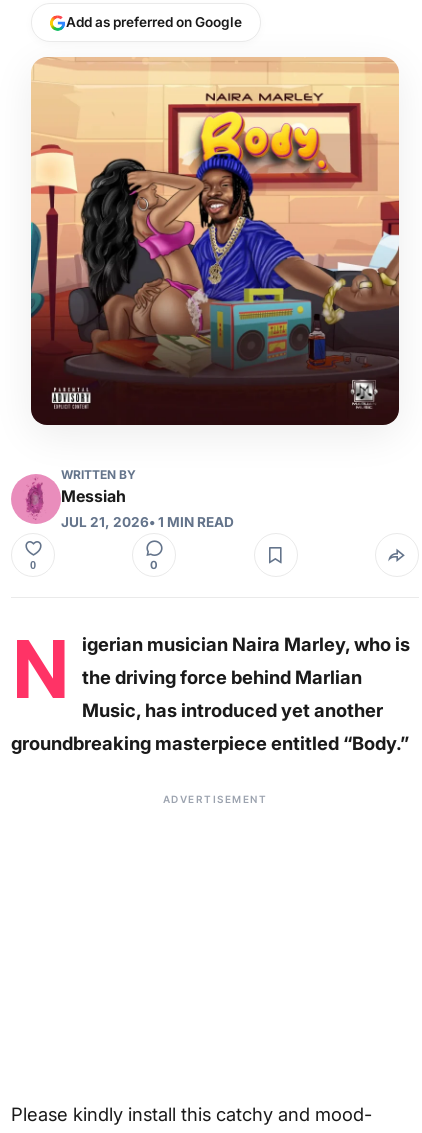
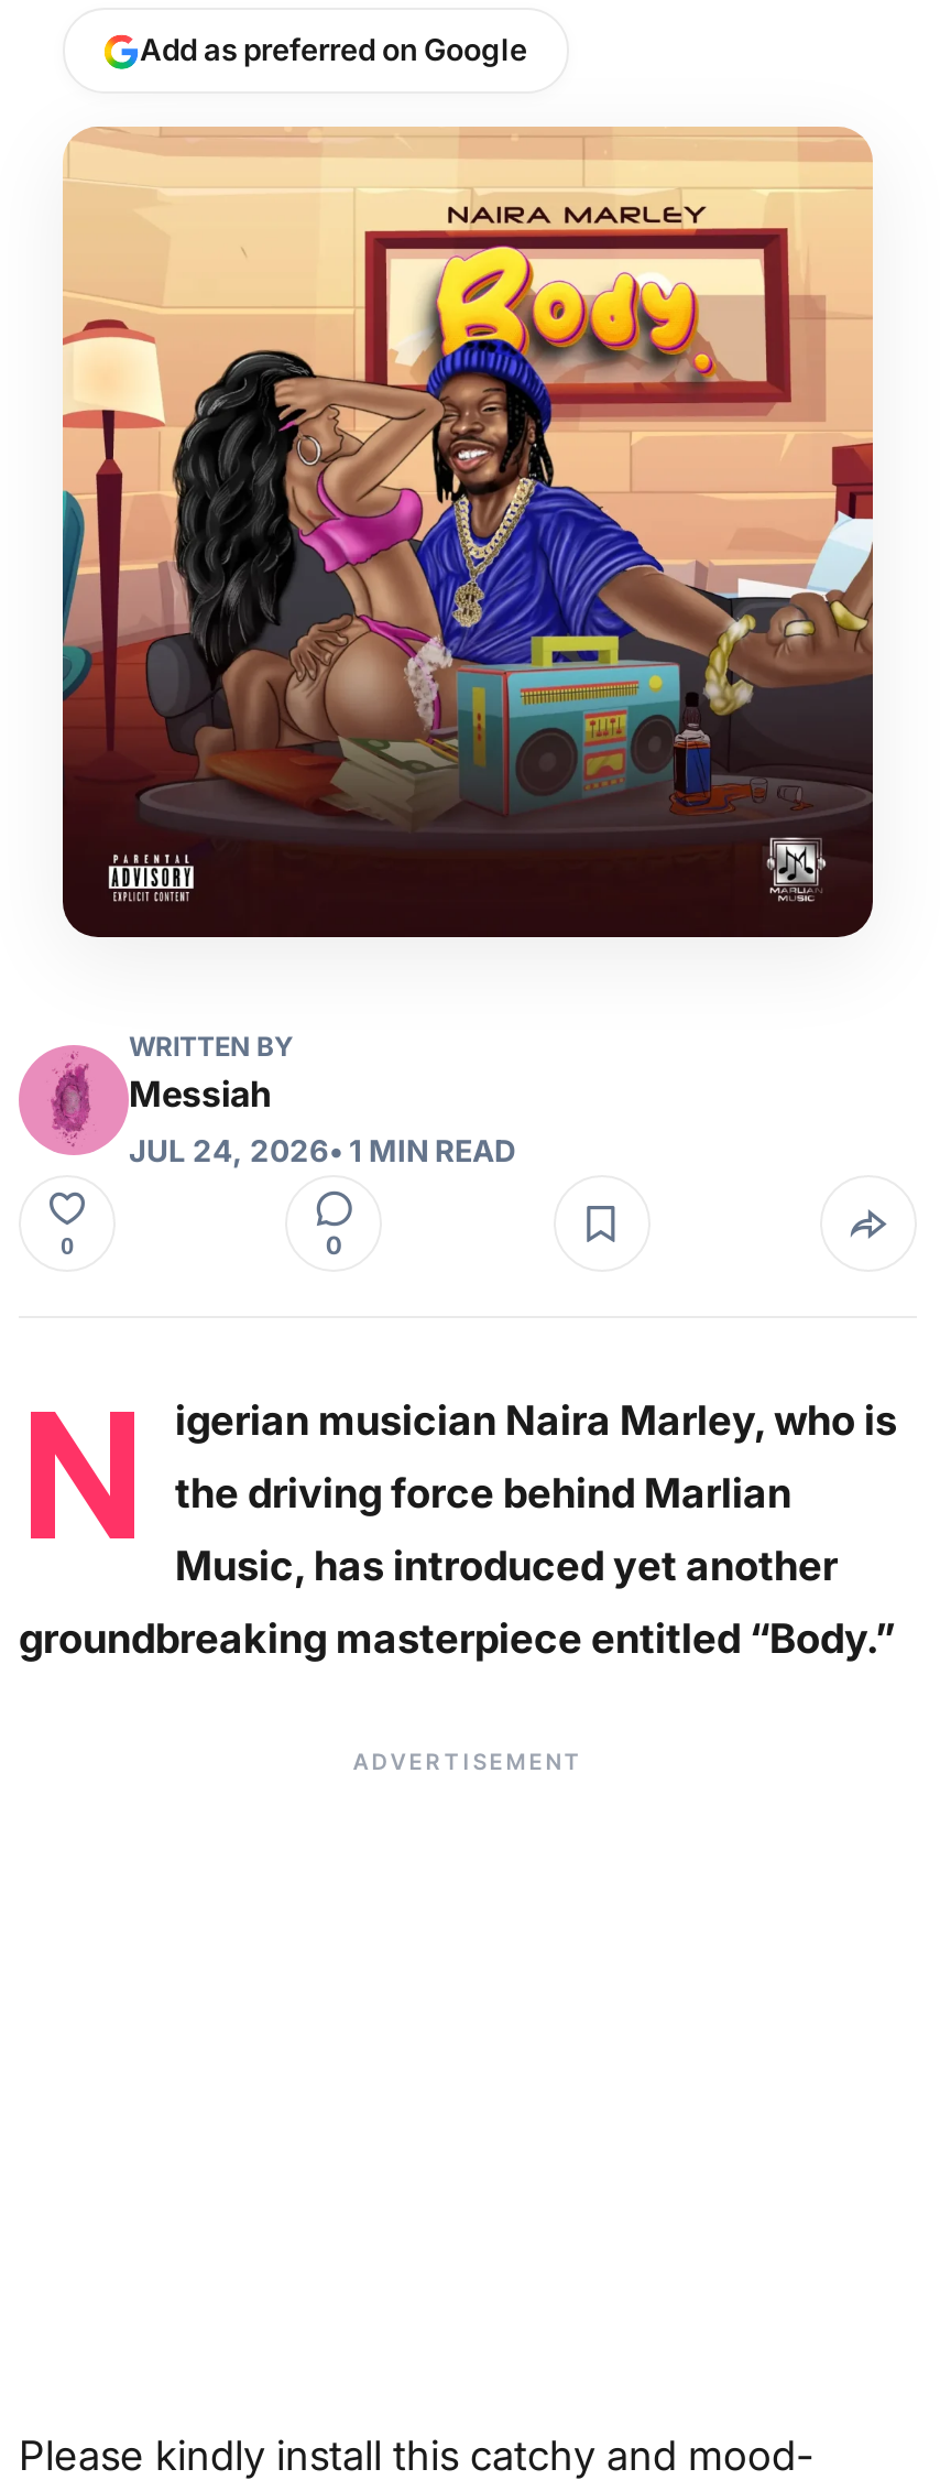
- JUL 21, 2026• 1 MIN READ
+ JUL 24, 2026• 1 MIN READ
